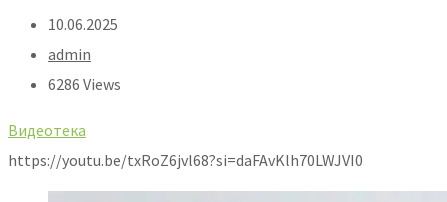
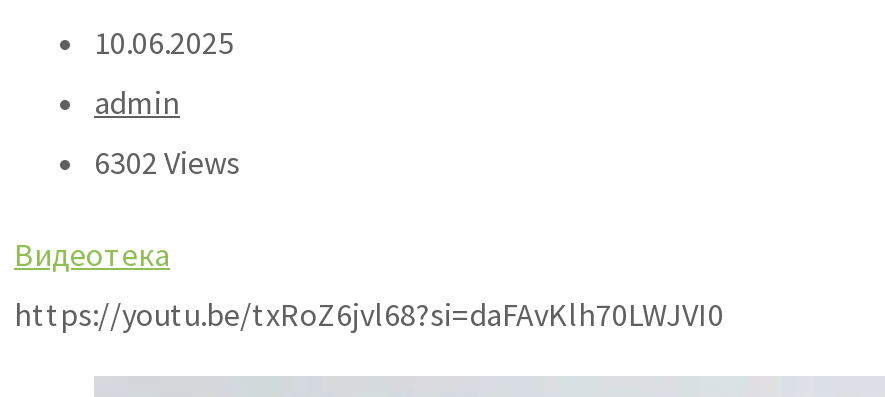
- 6286 Views
+ 6302 Views
